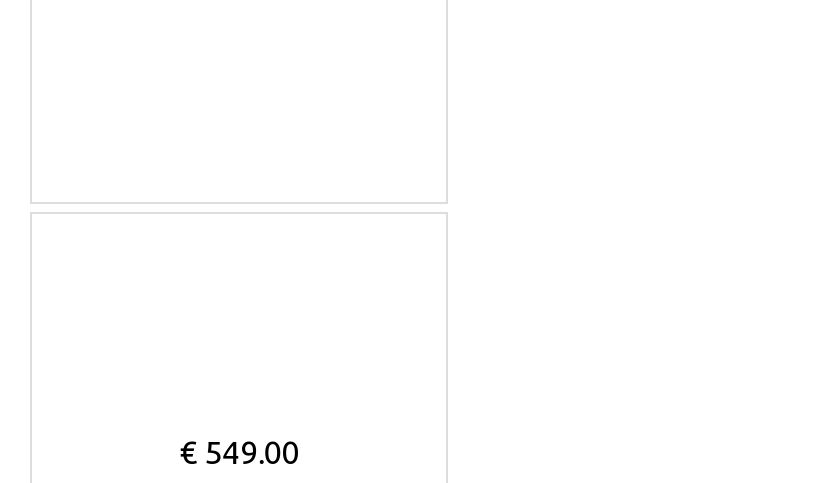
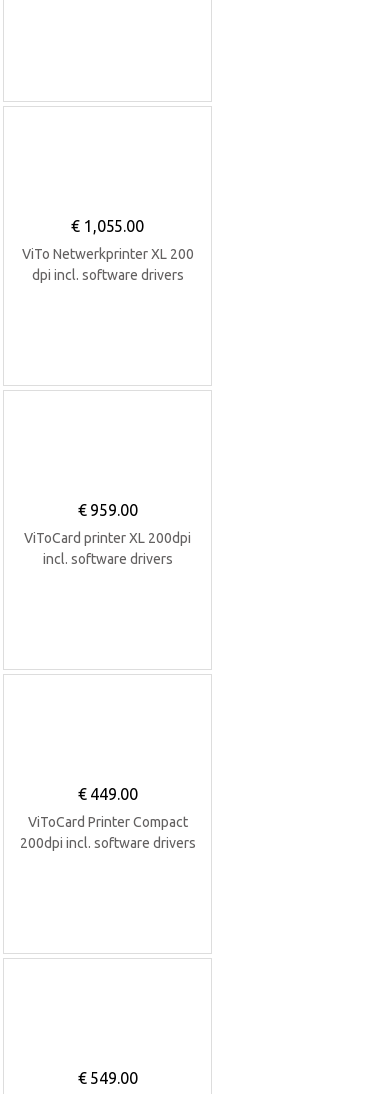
+ €449.00
+ ViToCard Printer Compact
+ 200dpi incl. software drivers

+ €1,055.00
+ ViTo Netwerkprinter XL 200
+ dpi incl. software drivers

+ €959.00
+ ViToCard printer XL 200dpi
+ incl. software drivers
